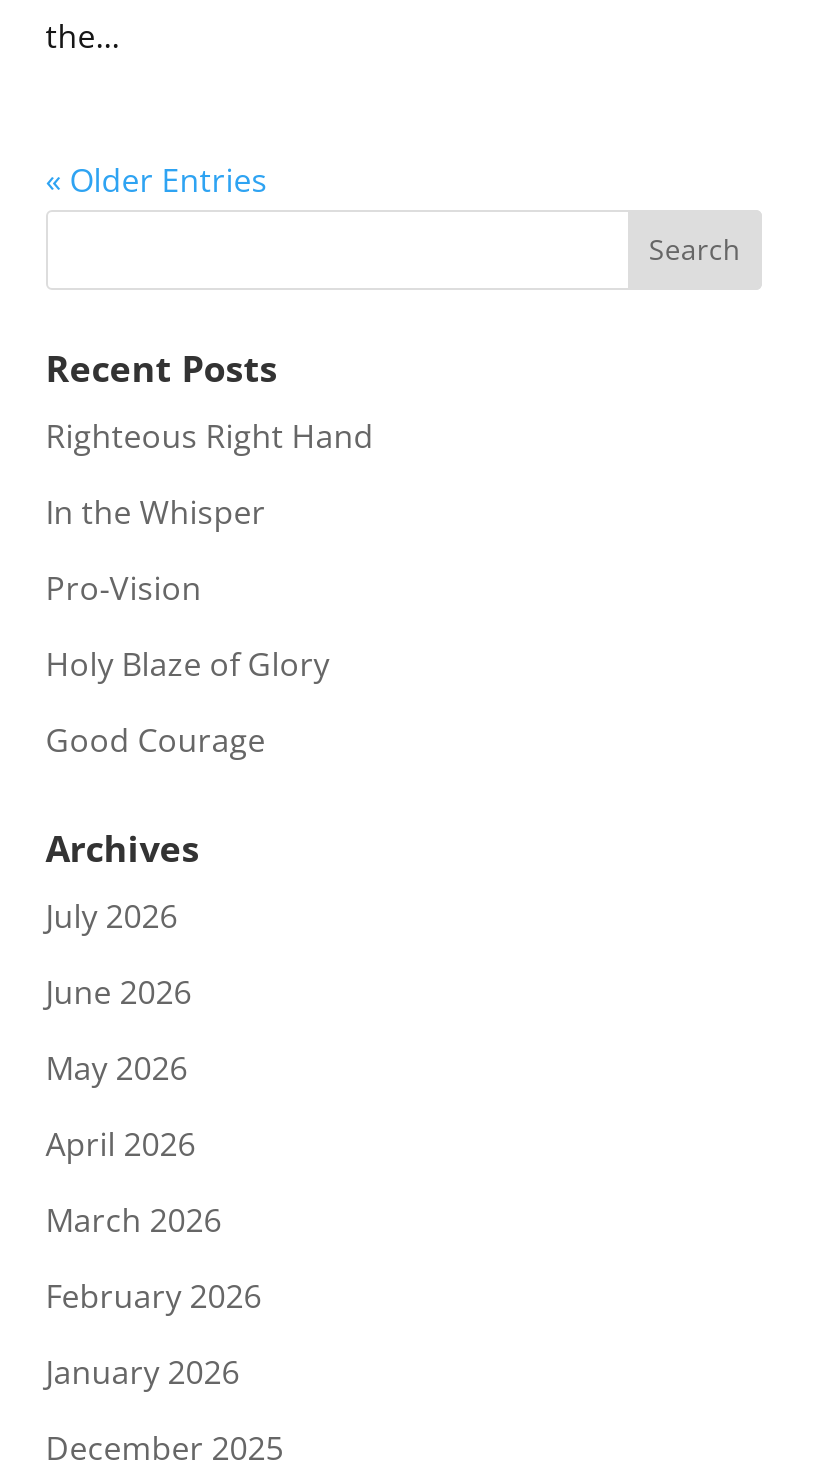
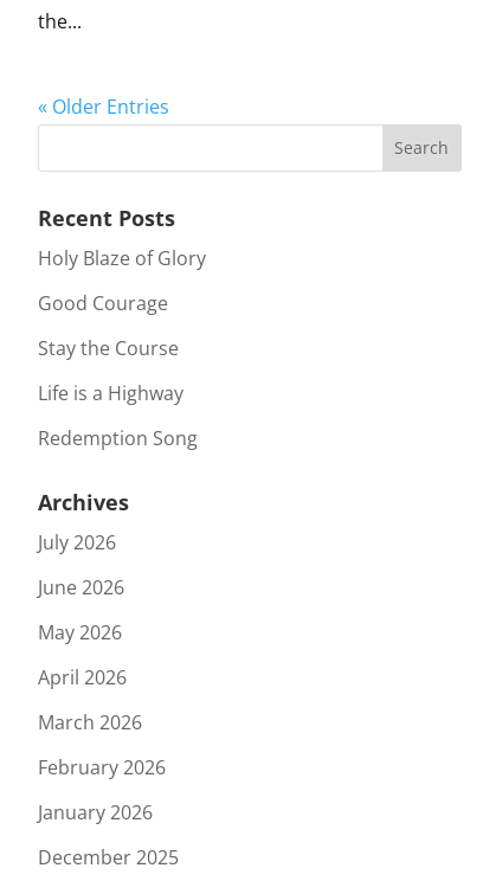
- Righteous Right Hand
- In the Whisper
- Pro-Vision

moved up: Holy Blaze of Glory | Good Courage

+ Stay the Course
+ Life is a Highway
+ Redemption Song
